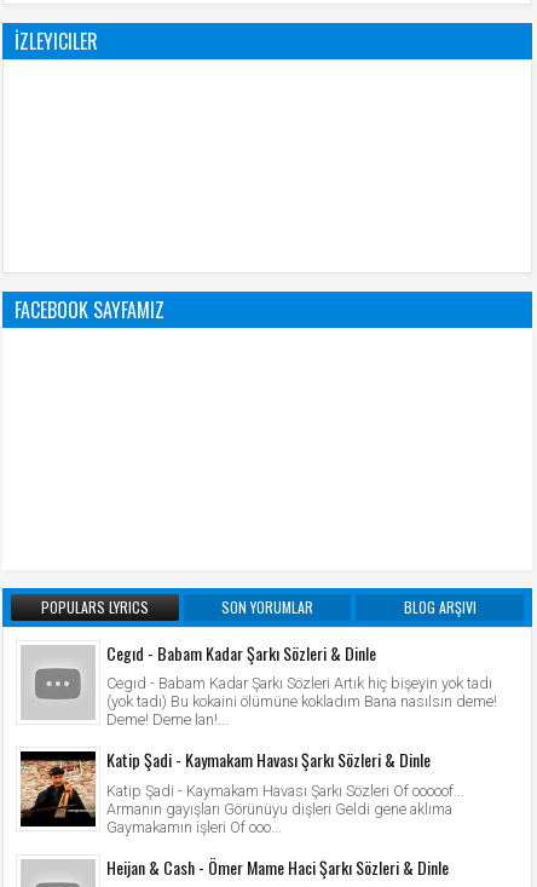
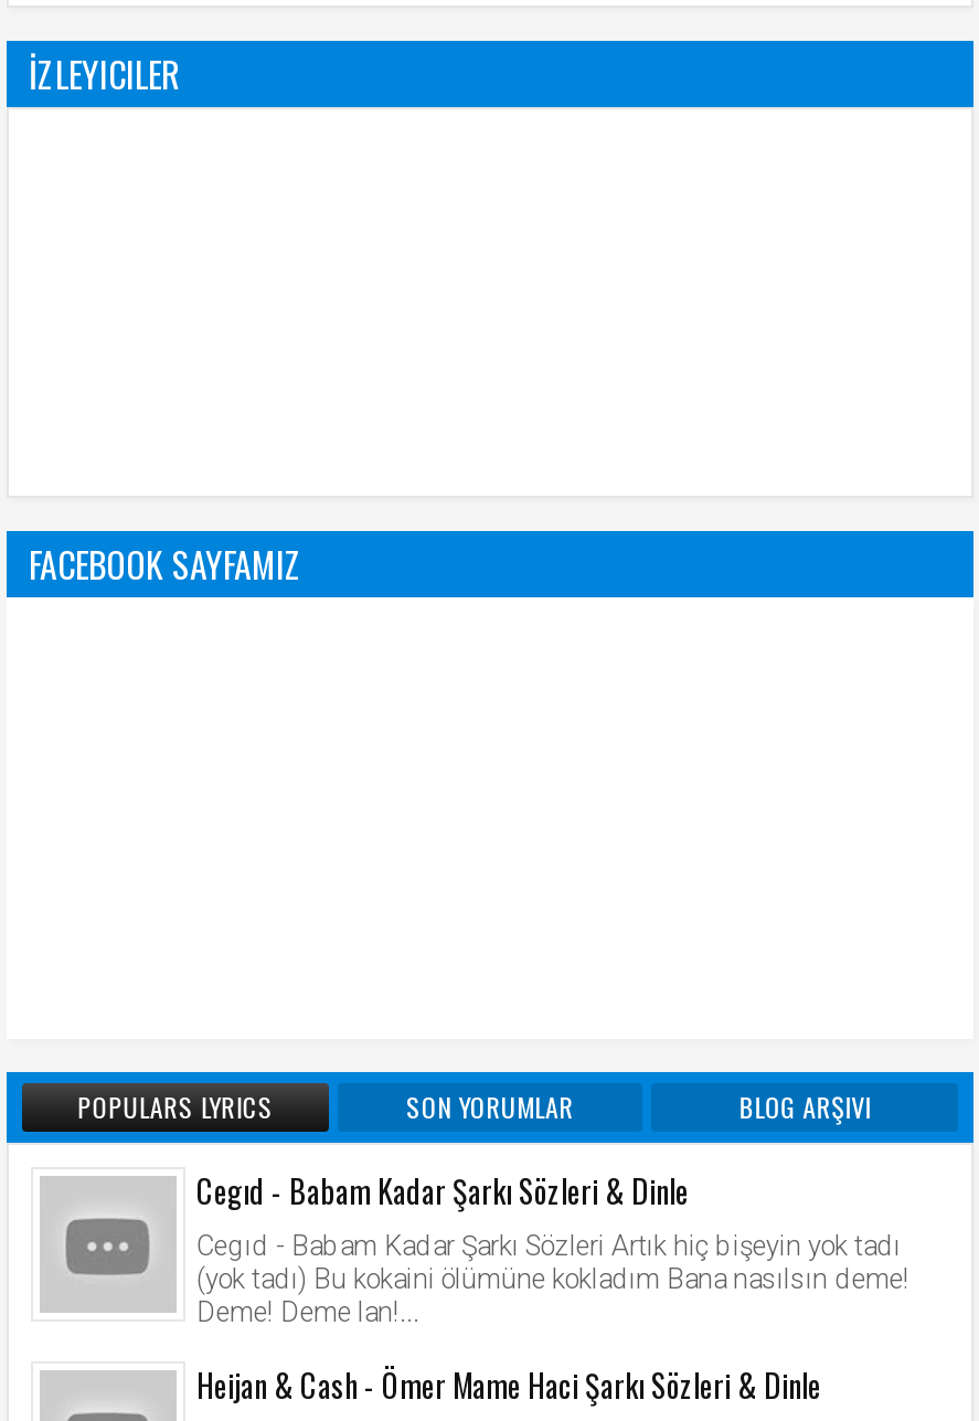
- [image]
- Katip Şadi - Kaymakam Havası Şarkı Sözleri & Dinle
- Katip Şadi - Kaymakam Havası Şarkı Sözleri Of ooooof...
- Armanın gayışları Görünüyu dişleri Geldi gene aklıma
- Gaymakamın işleri Of ooo...
